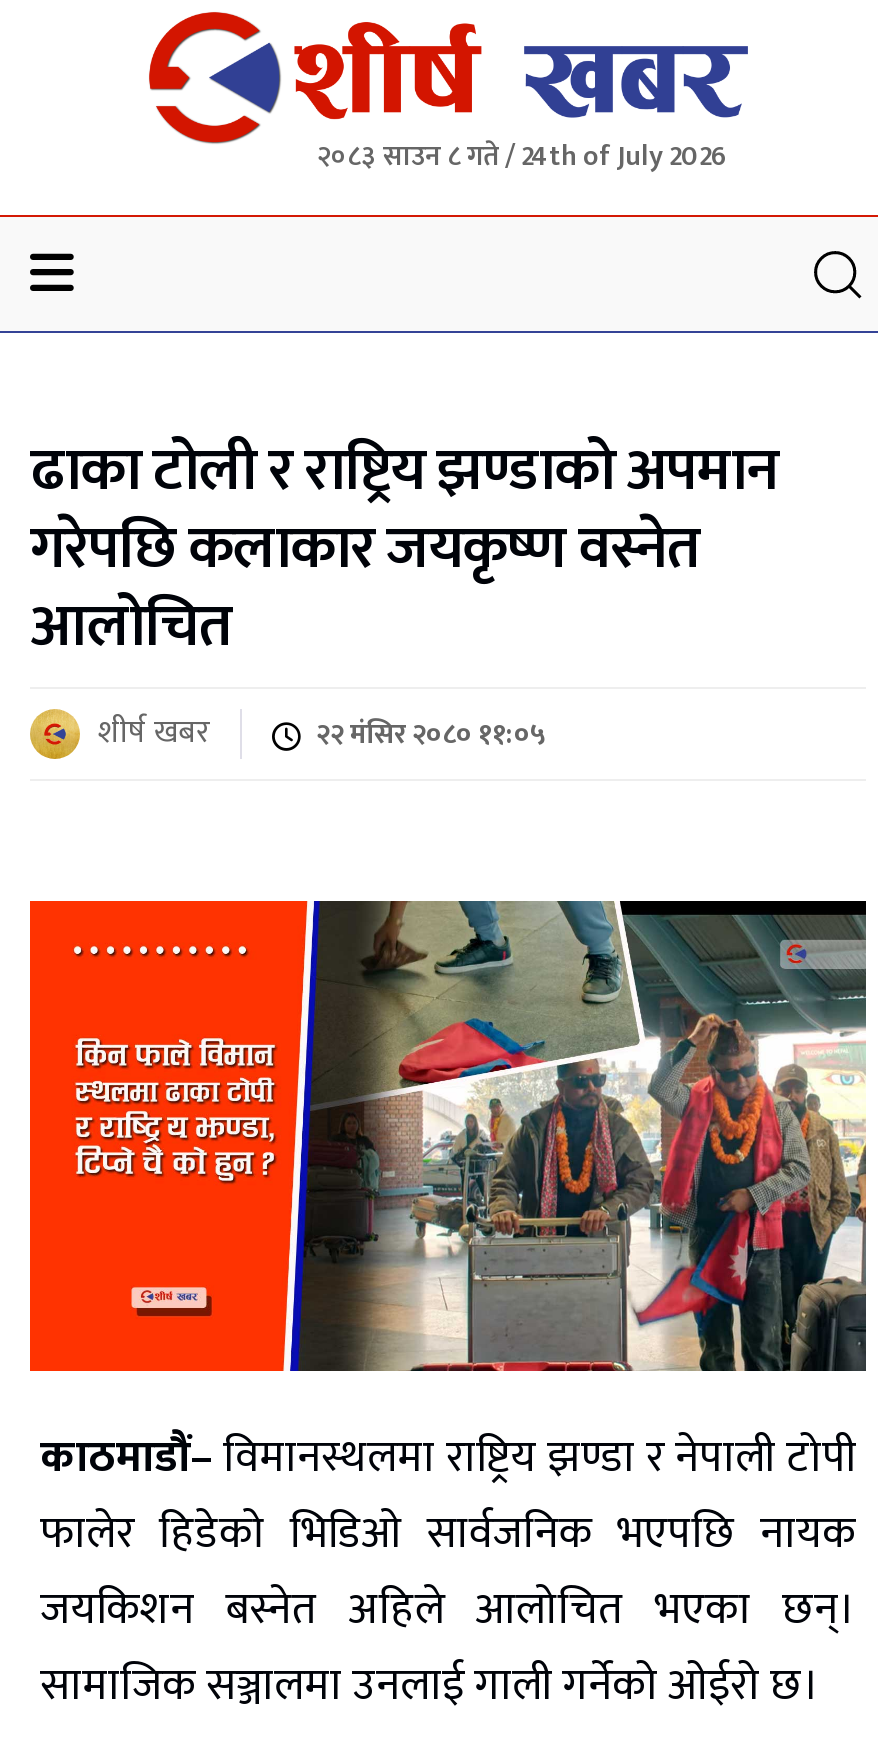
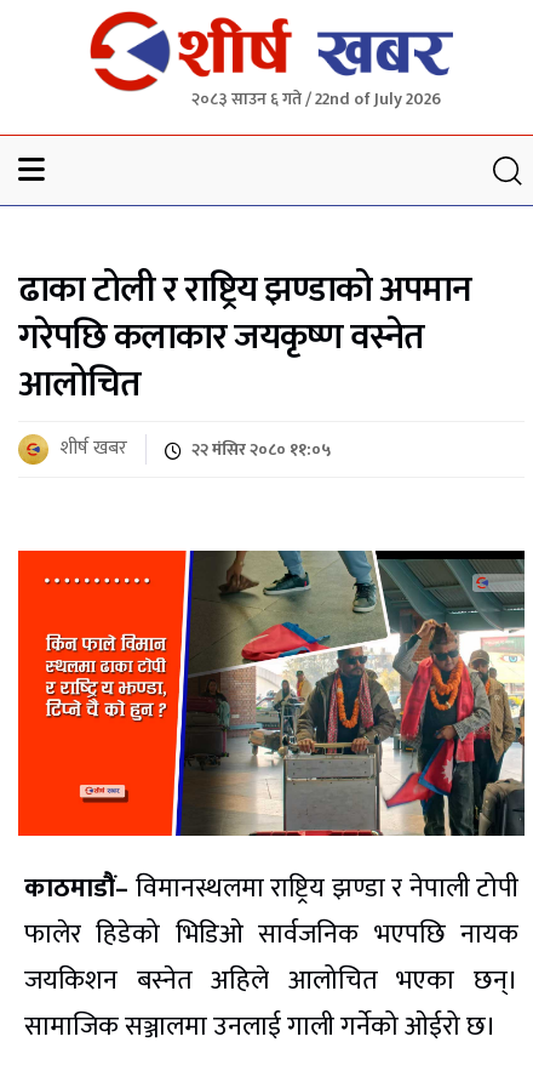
- २०८३ साउन ८ गते / 24th of July 2026
+ २०८३ साउन ६ गते / 22nd of July 2026
